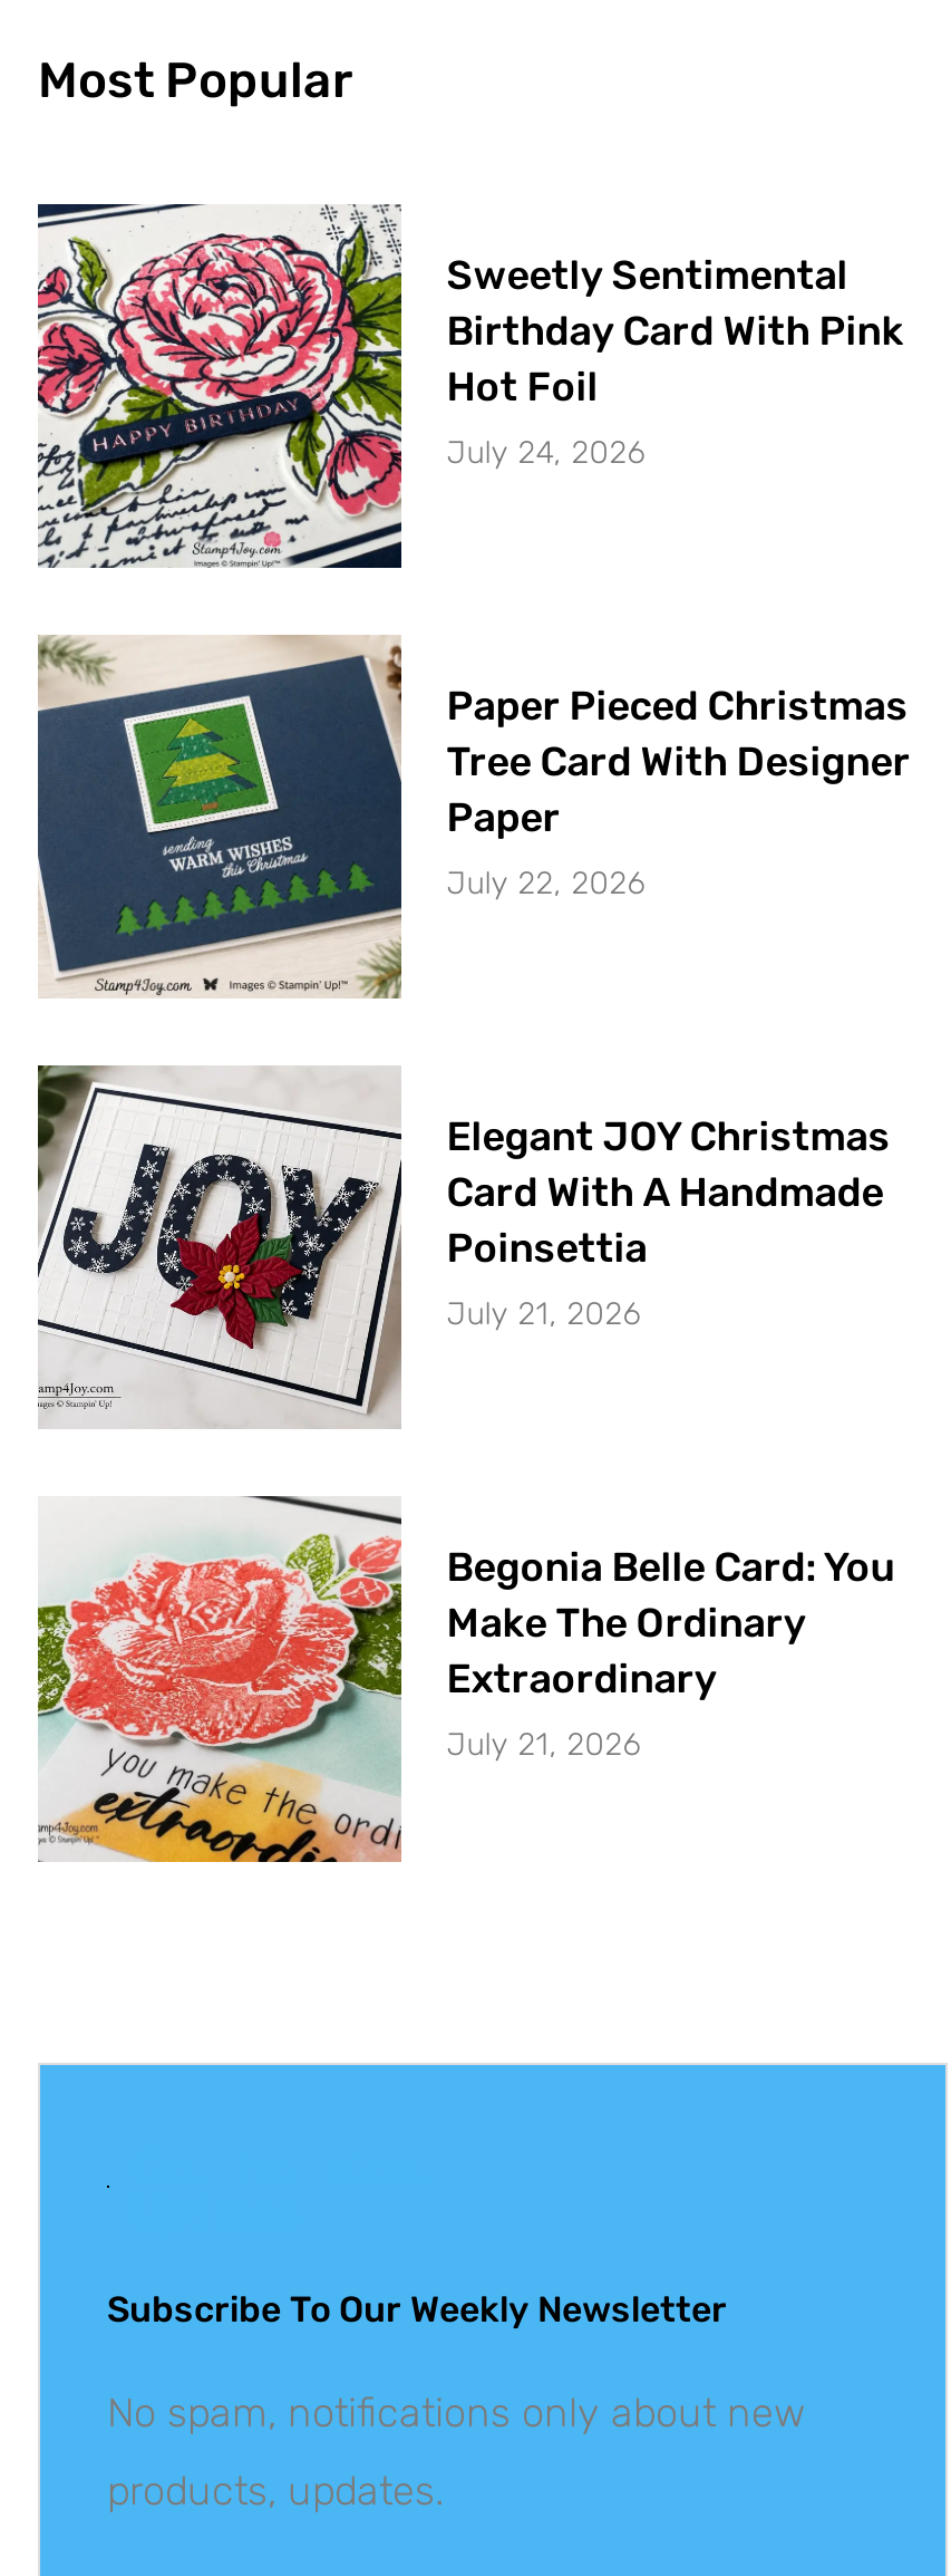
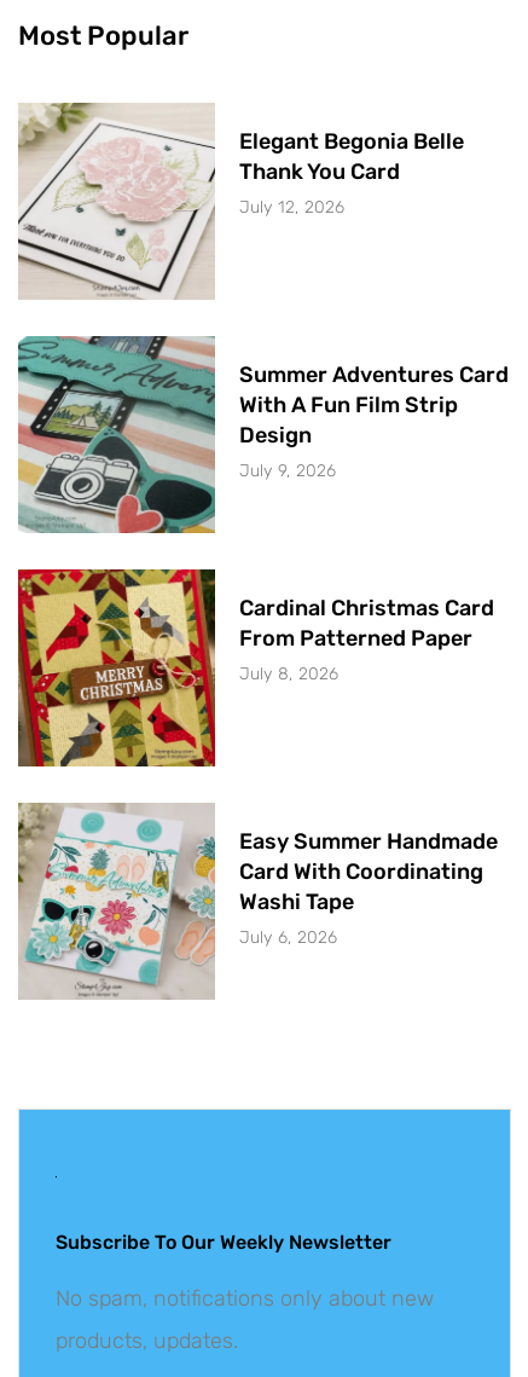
- [image]
- Sweetly Sentimental
- Birthday Card With Pink
- Hot Foil
+ [image]
+ Elegant Begonia Belle
+ Thank You Card

- July 24, 2026
+ July 12, 2026

- [image]
- Paper Pieced Christmas
- Tree Card With Designer
- Paper
+ [image]
+ Summer Adventures Card
+ With A Fun Film Strip
+ Design

- July 22, 2026
+ July 9, 2026

- [image]
- Elegant JOY Christmas
- Card With A Handmade
- Poinsettia
+ [image]
+ Cardinal Christmas Card
+ From Patterned Paper

- July 21, 2026
+ July 8, 2026

- [image]
- Begonia Belle Card: You
- Make The Ordinary
- Extraordinary
+ [image]
+ Easy Summer Handmade
+ Card With Coordinating
+ Washi Tape

- July 21, 2026
+ July 6, 2026
